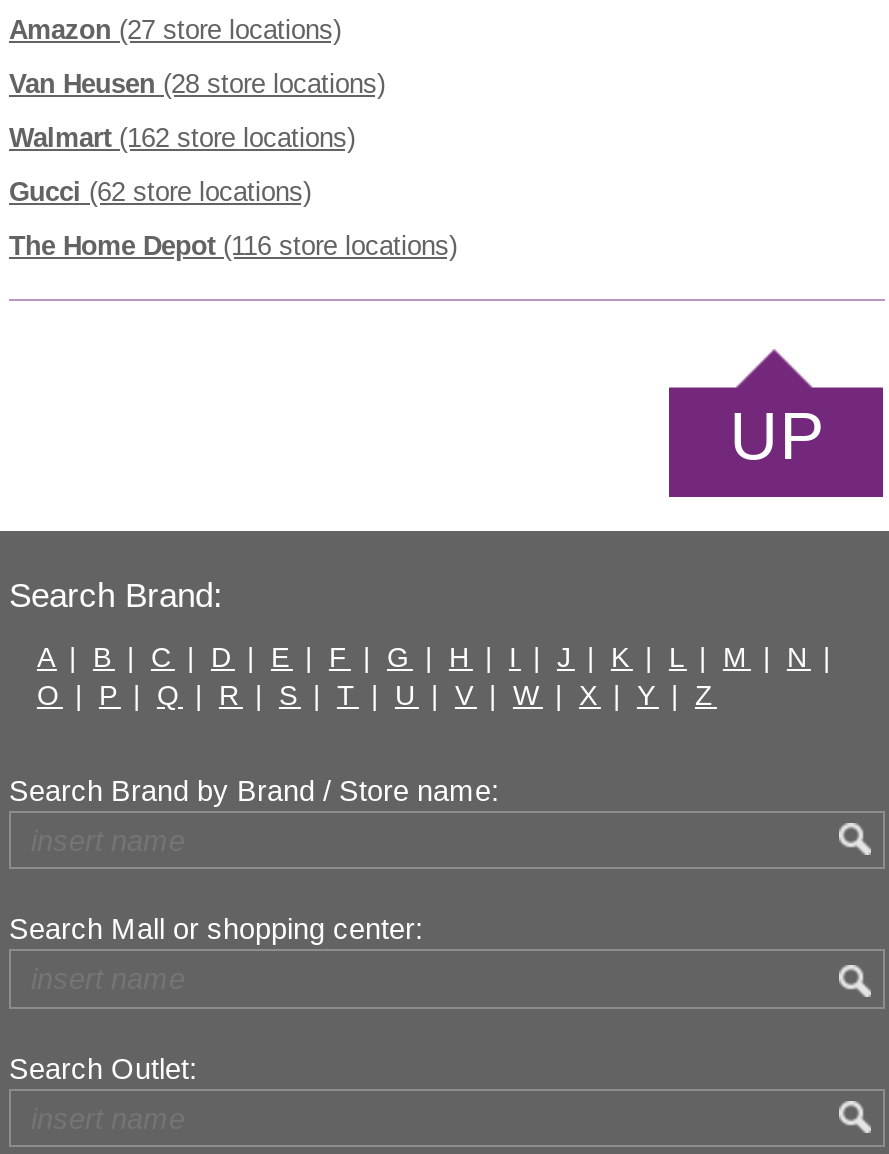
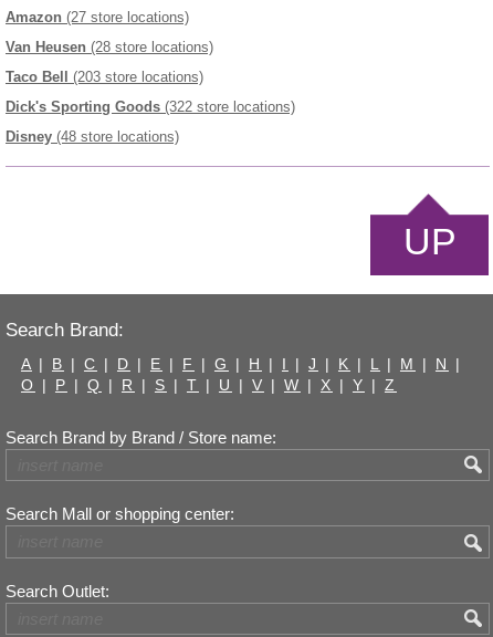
- Walmart (162 store locations)
+ Taco Bell (203 store locations)

- Gucci (62 store locations)
+ Dick's Sporting Goods (322 store locations)

- The Home Depot (116 store locations)
+ Disney (48 store locations)
